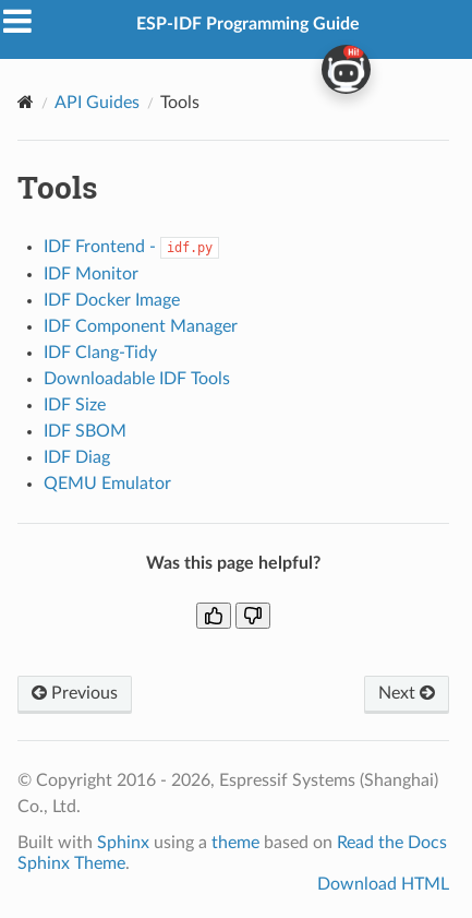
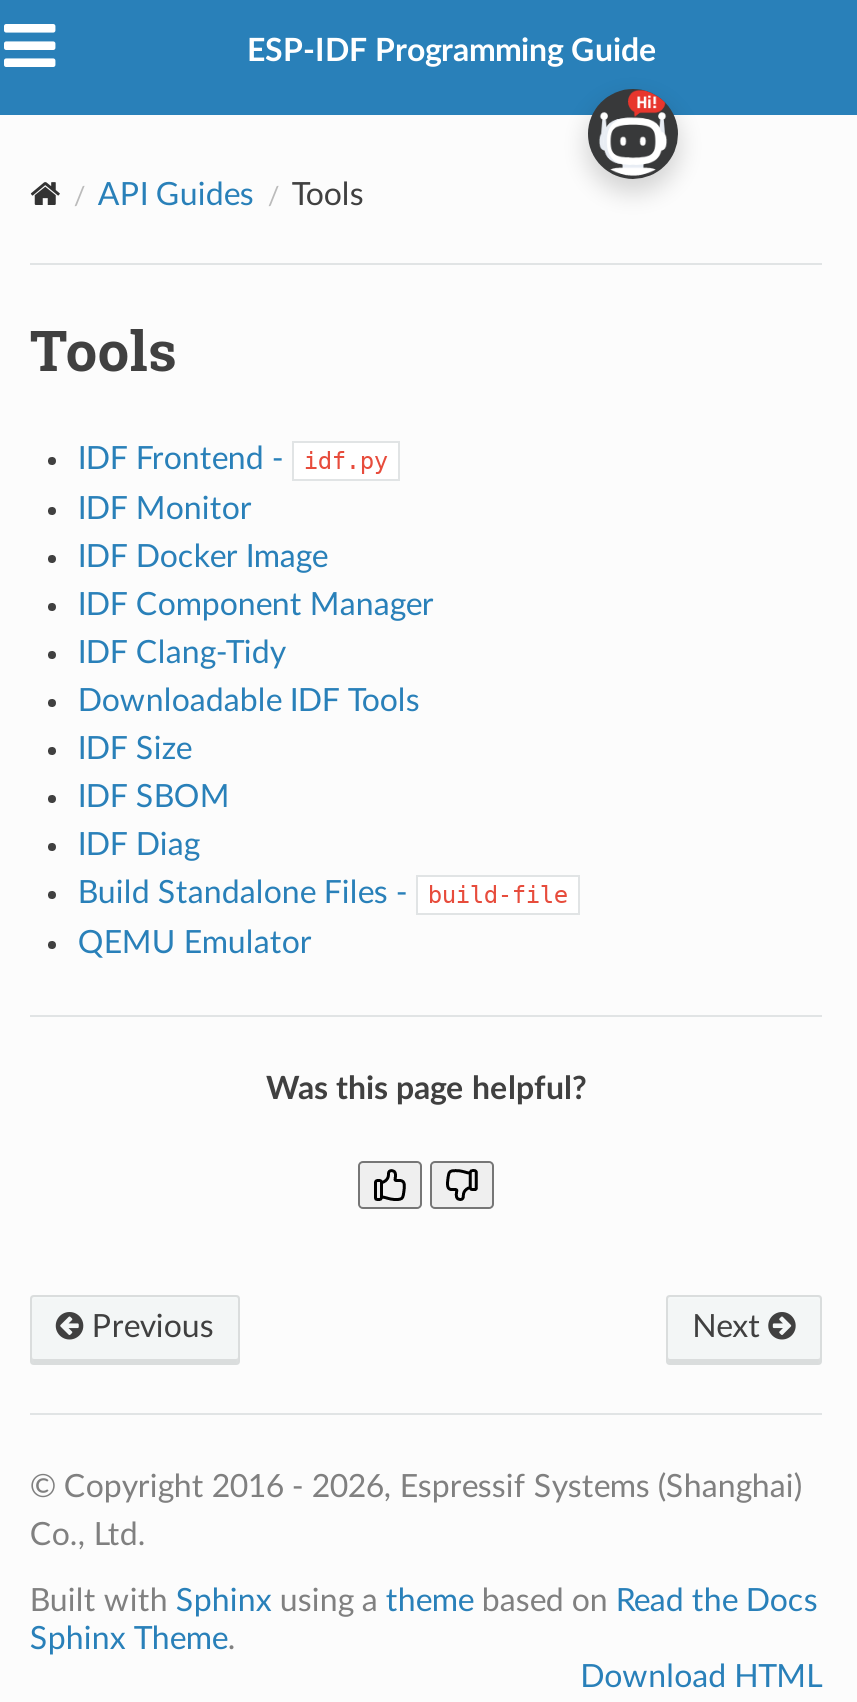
+ Build Standalone Files - build-file
